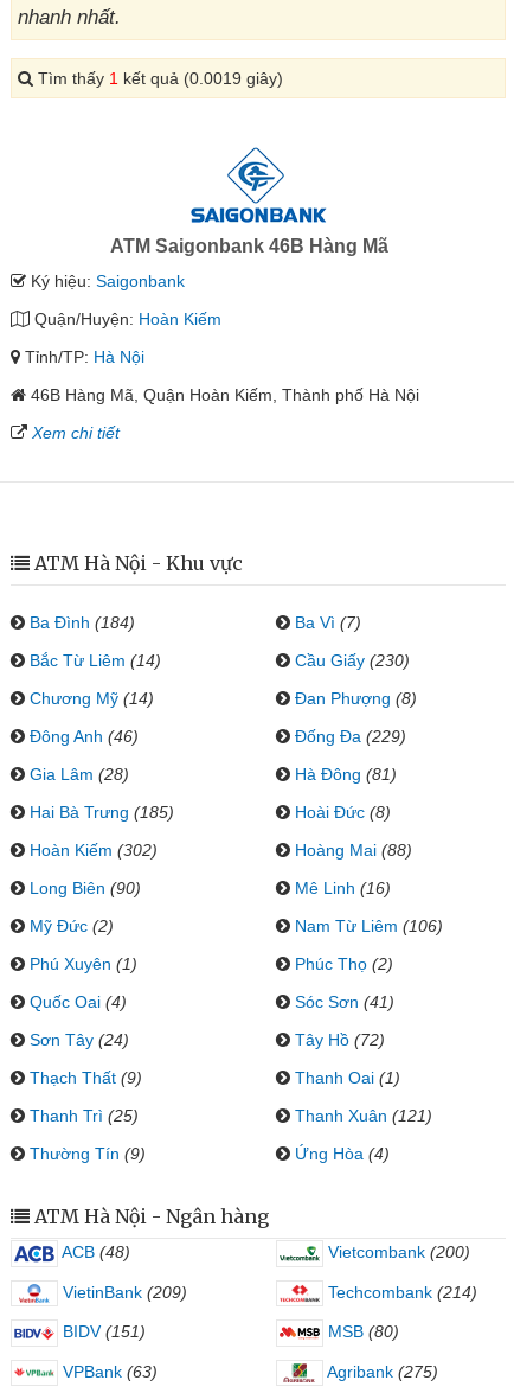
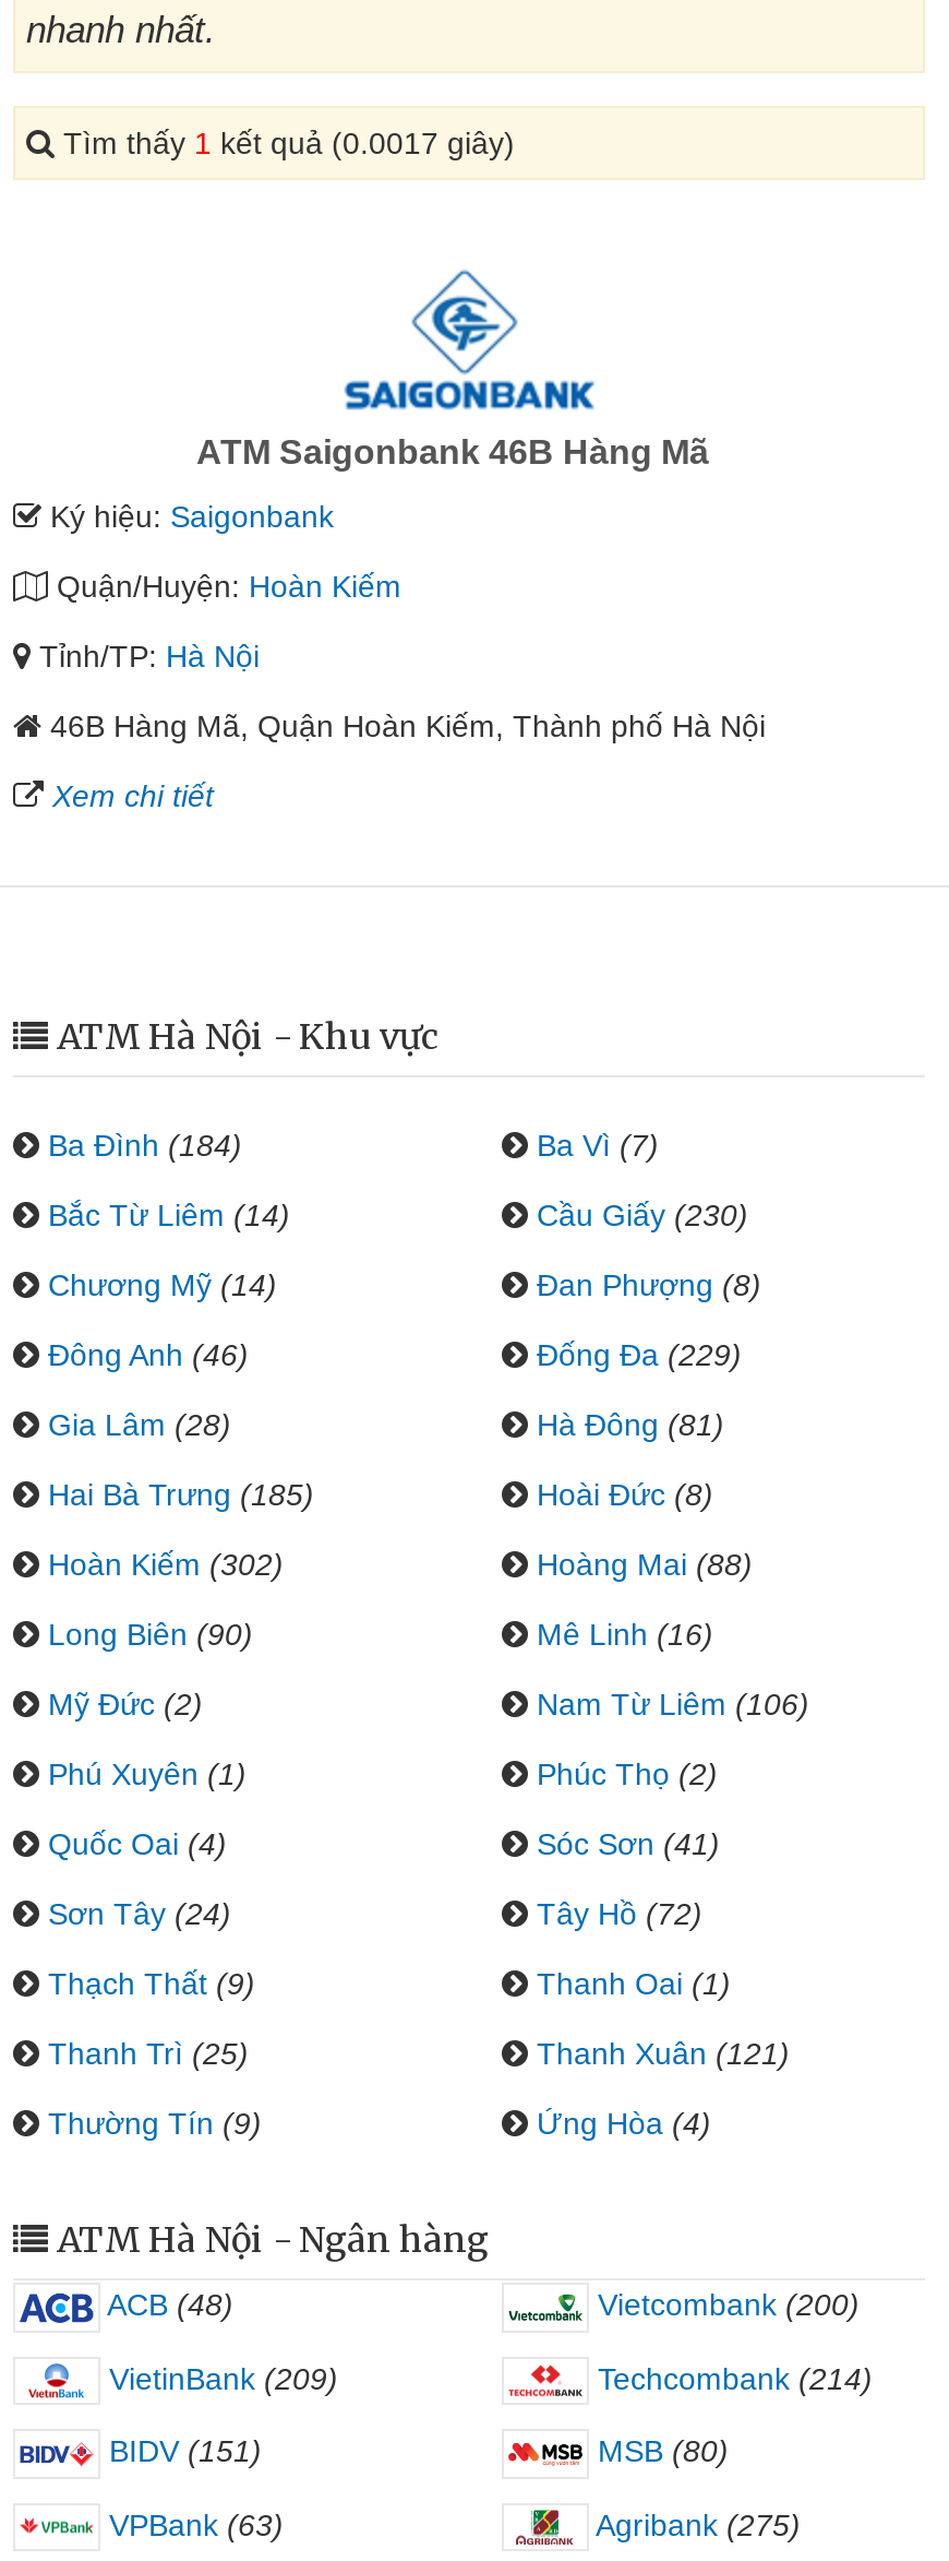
- Tìm thấy 1 kết quả (0.0019 giây)
+ Tìm thấy 1 kết quả (0.0017 giây)
